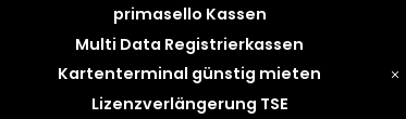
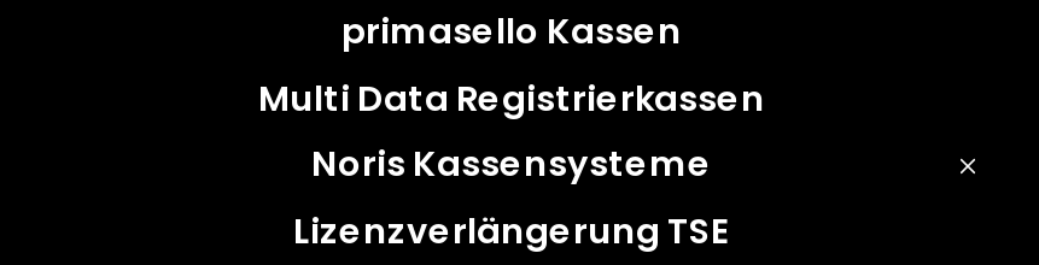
- Kartenterminal günstig mieten
+ Noris Kassensysteme
